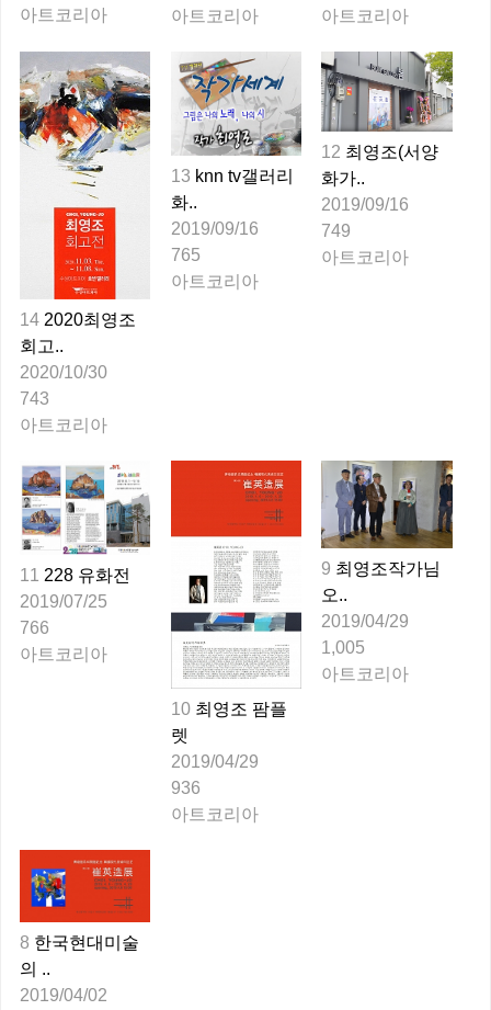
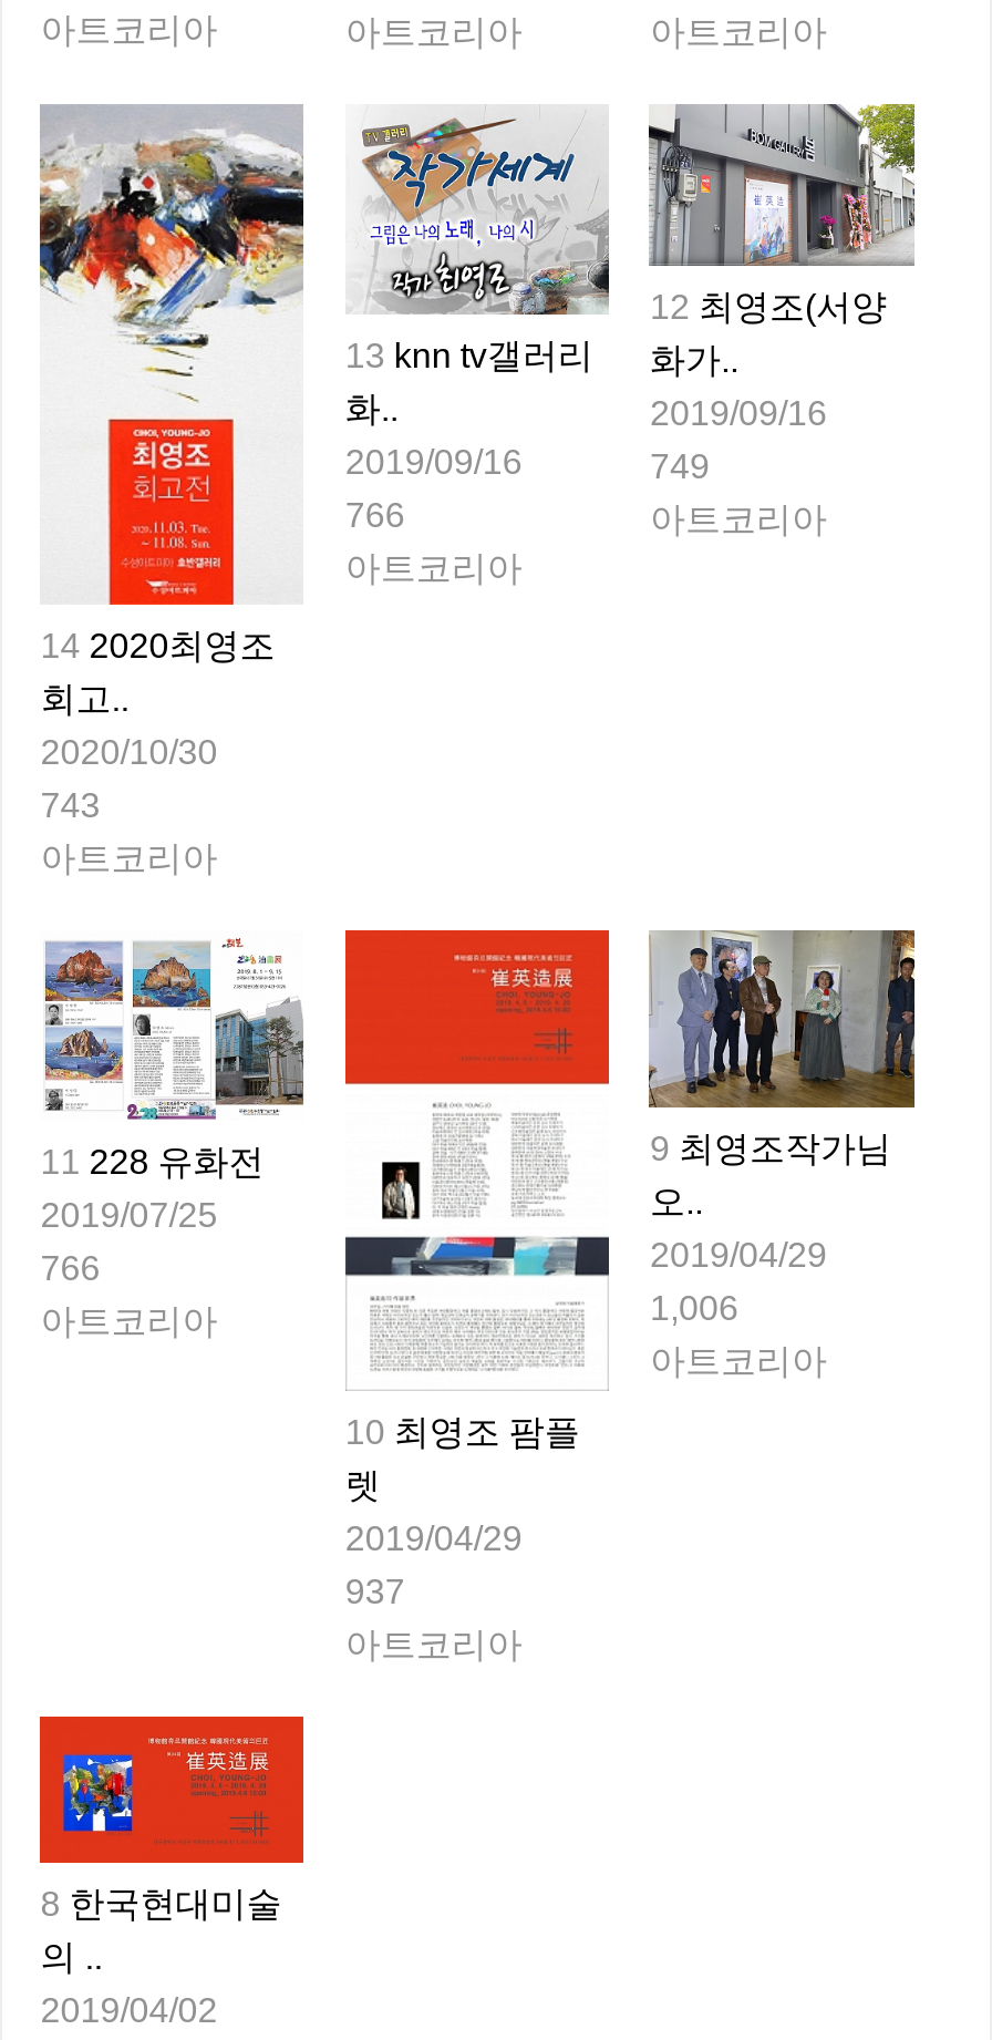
- 765
+ 766

- 1,005
+ 1,006

- 936
+ 937
